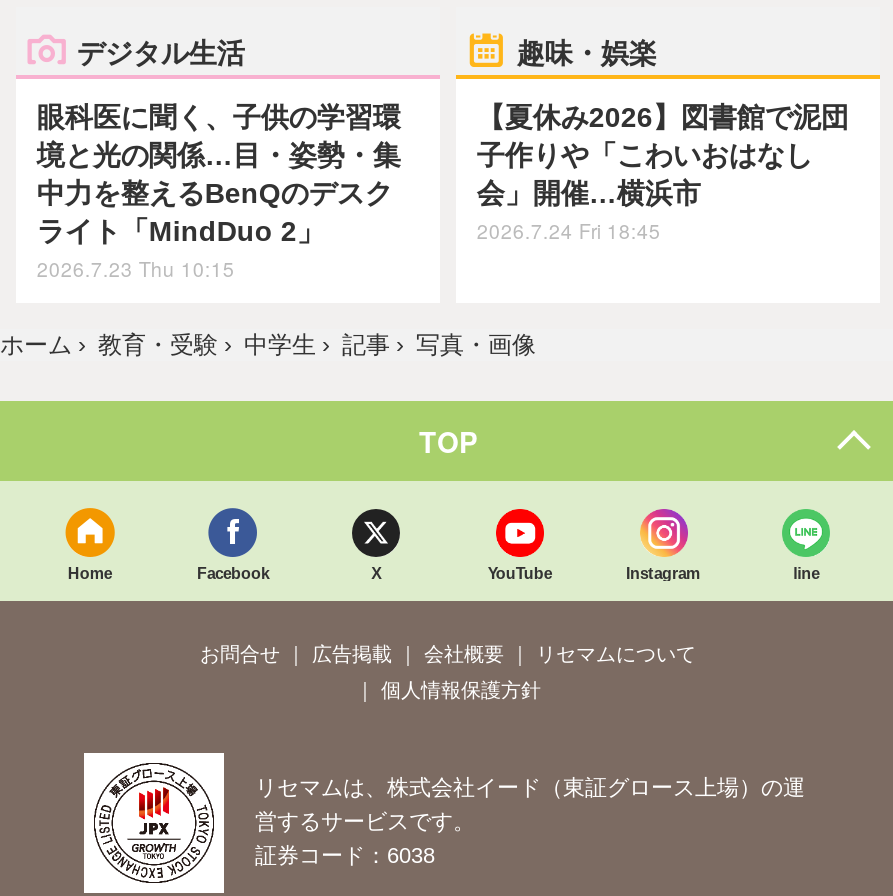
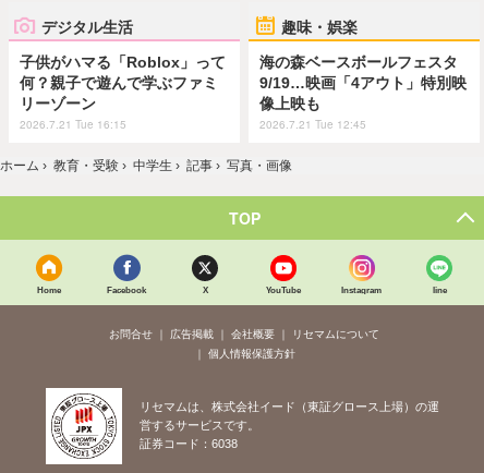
- 眼科医に聞く、子供の学習環
- 境と光の関係…目・姿勢・集
- 中力を整えるBenQのデスク
- ライト「MindDuo 2」
- 2026.7.23 Thu 10:15
+ 子供がハマる「Roblox」って
+ 何？親子で遊んで学ぶファミ
+ リーゾーン
+ 2026.7.21 Tue 16:15

- 【夏休み2026】図書館で泥団
- 子作りや「こわいおはなし
- 会」開催…横浜市
- 2026.7.24 Fri 18:45
+ 海の森ベースボールフェスタ
+ 9/19…映画「4アウト」特別映
+ 像上映も
+ 2026.7.21 Tue 12:45
